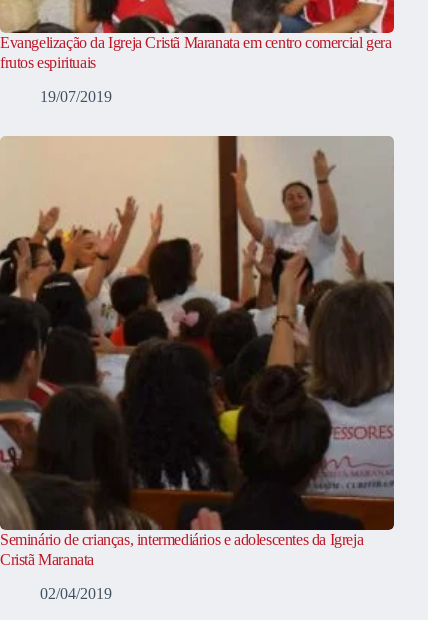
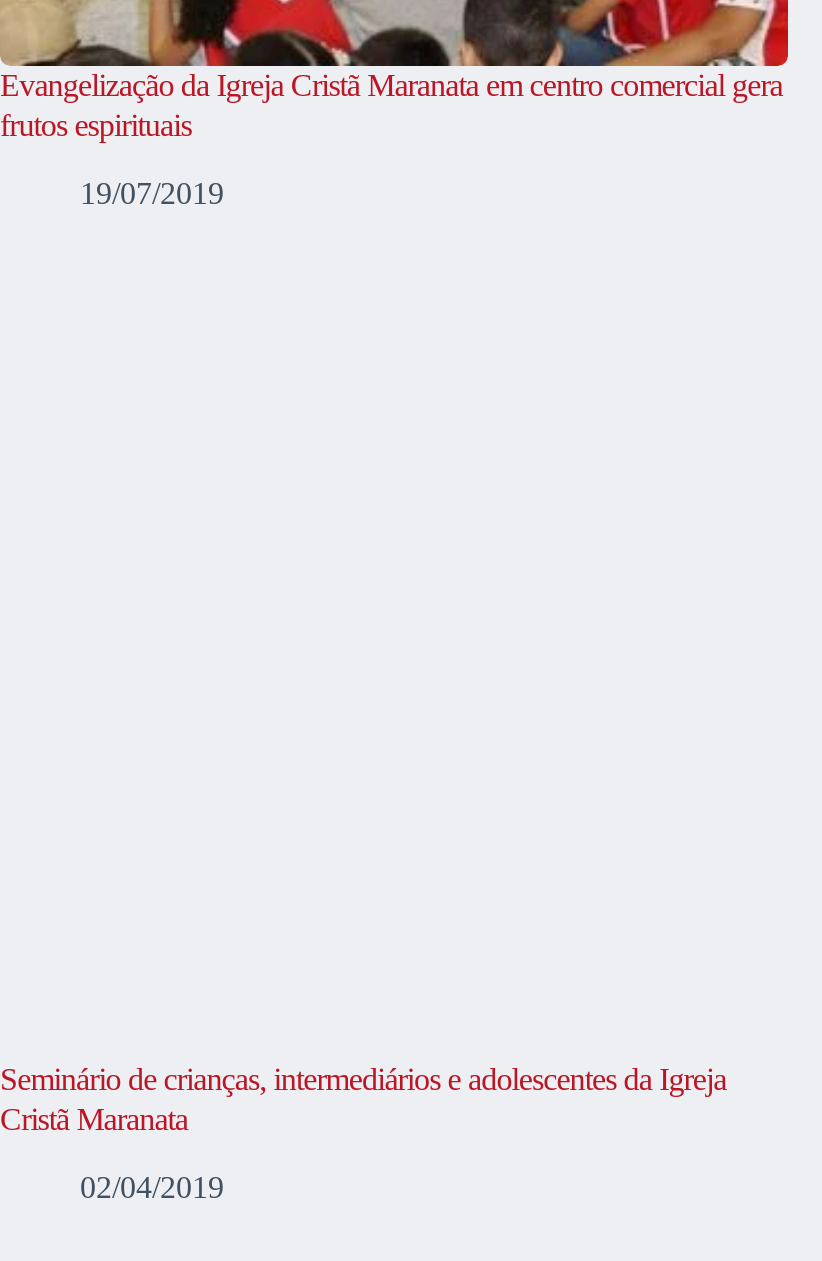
- [image]
